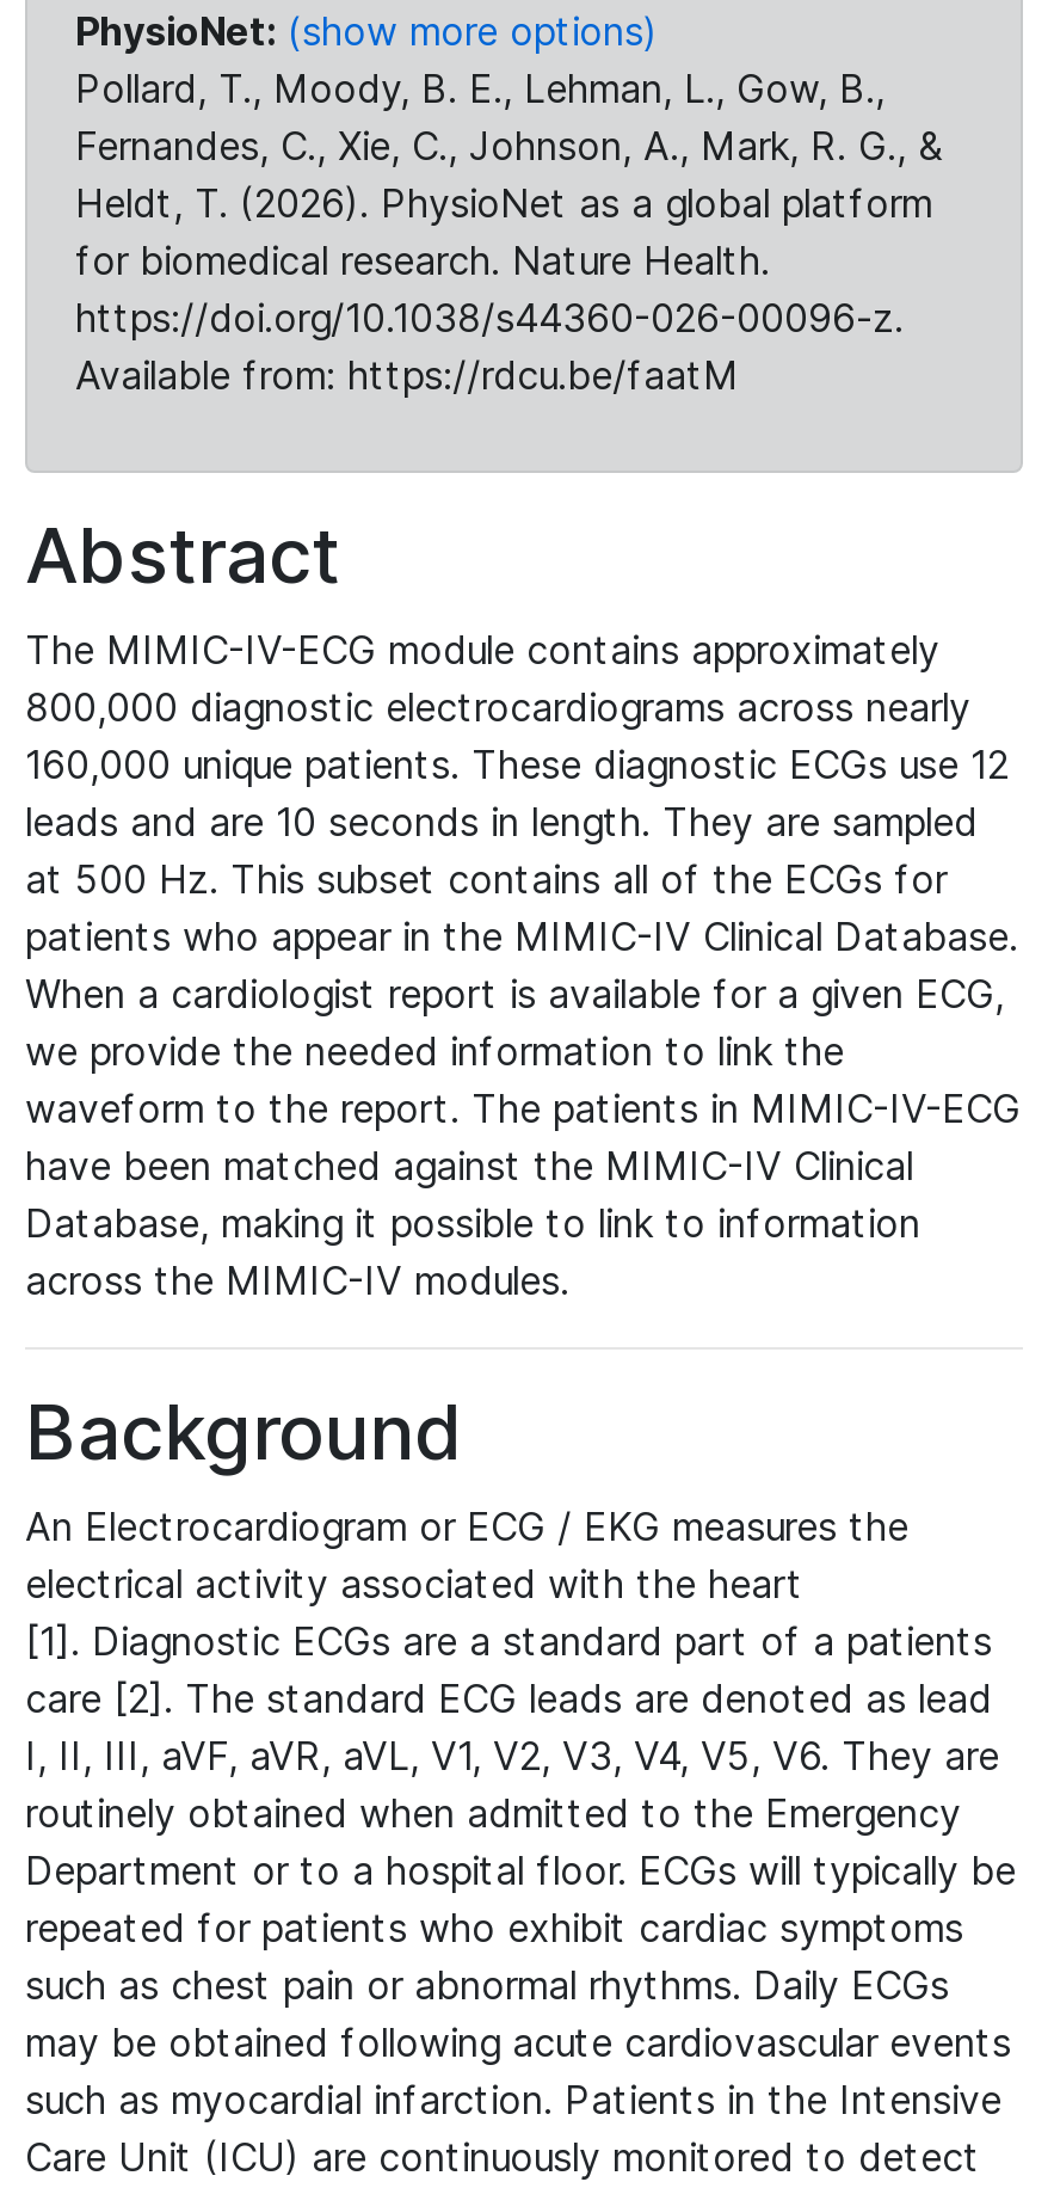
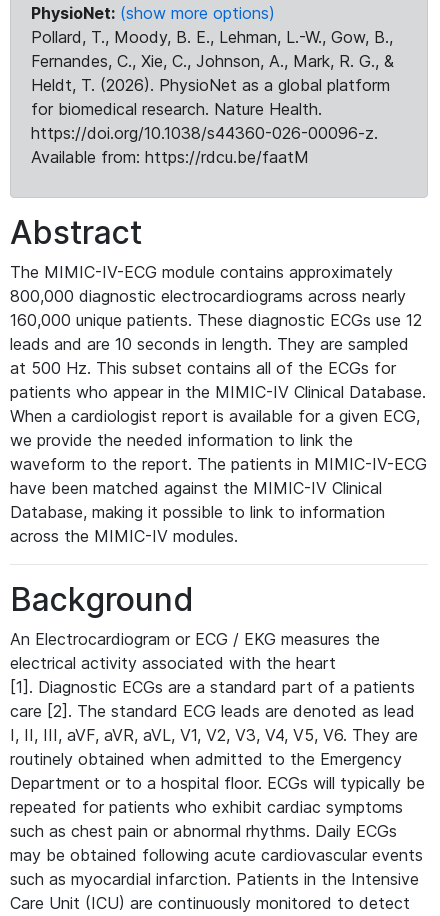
- Pollard, T., Moody, B. E., Lehman, L., Gow, B.,
+ Pollard, T., Moody, B. E., Lehman, L.-W., Gow, B.,
